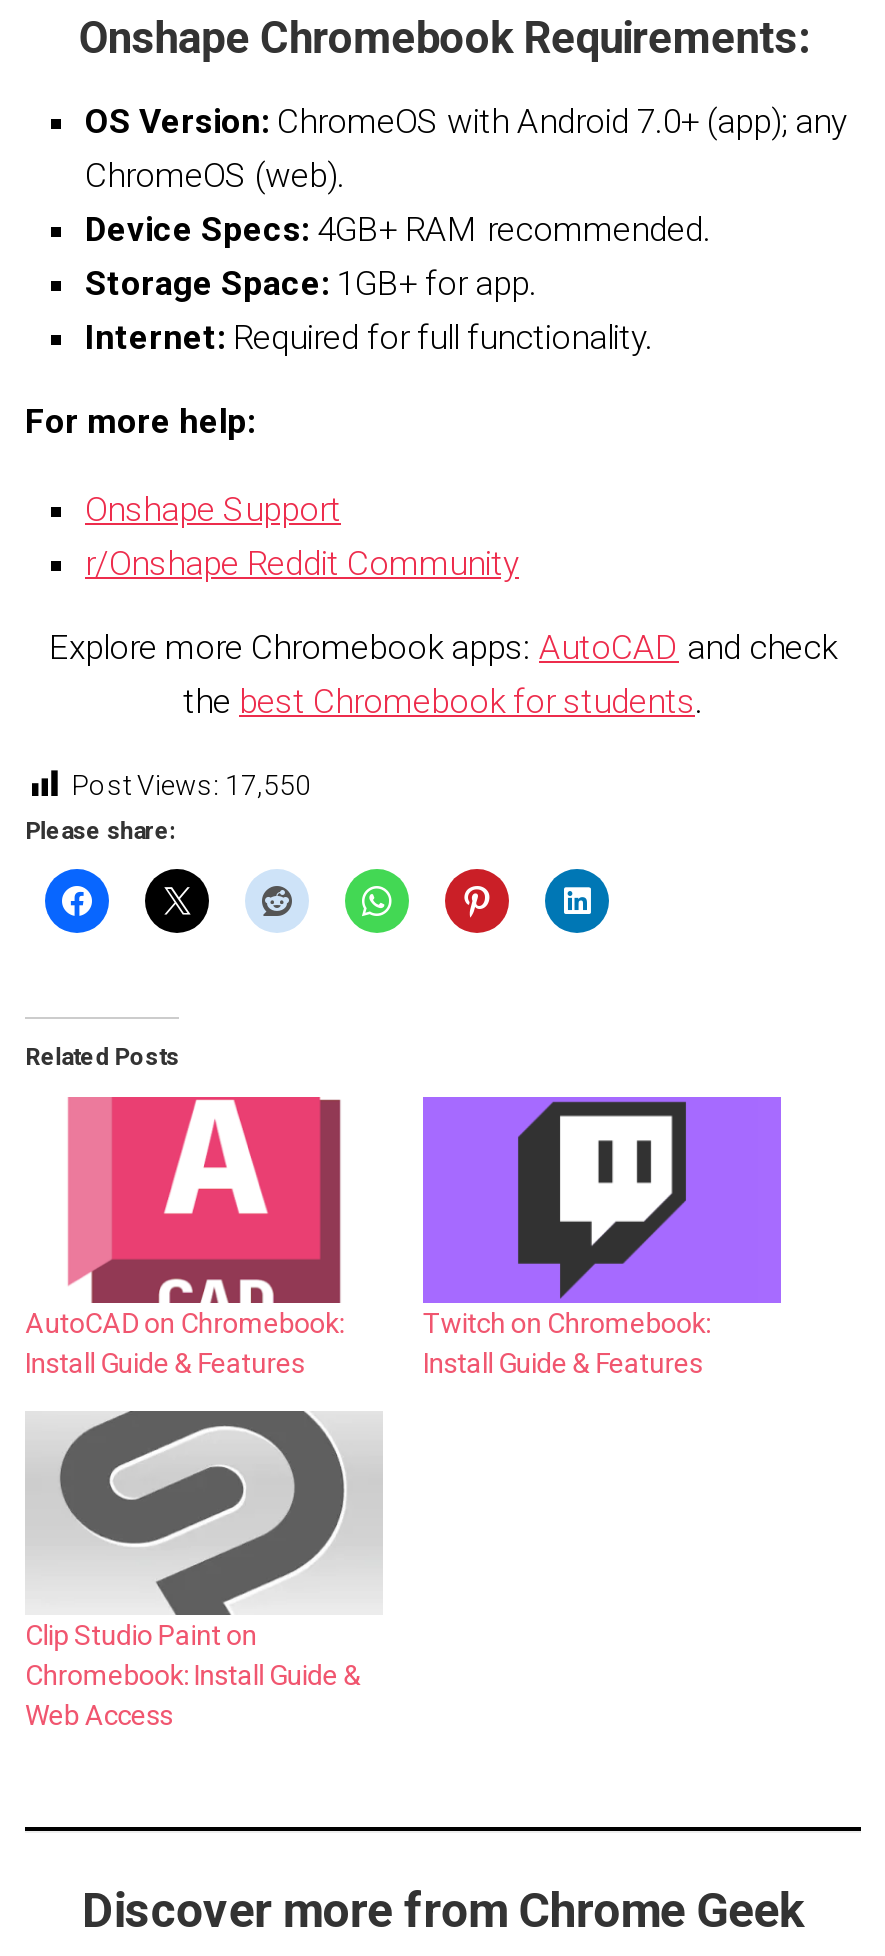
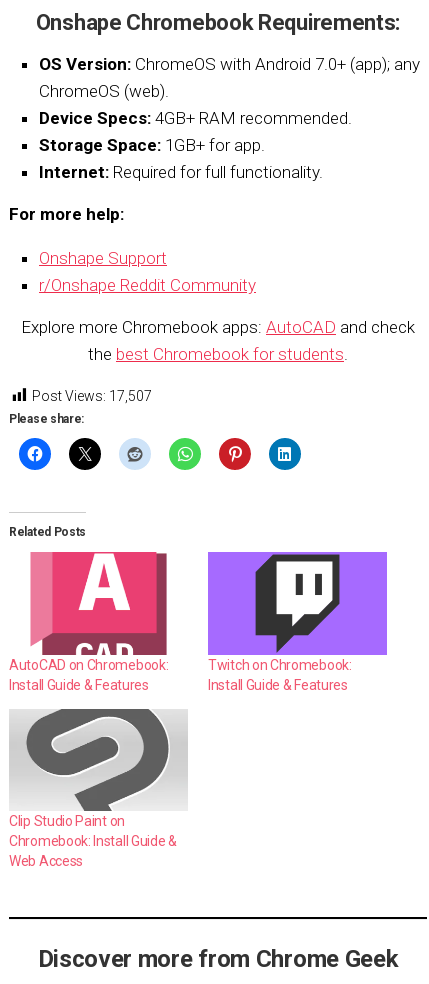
- Post Views: 17,550
+ Post Views: 17,507
